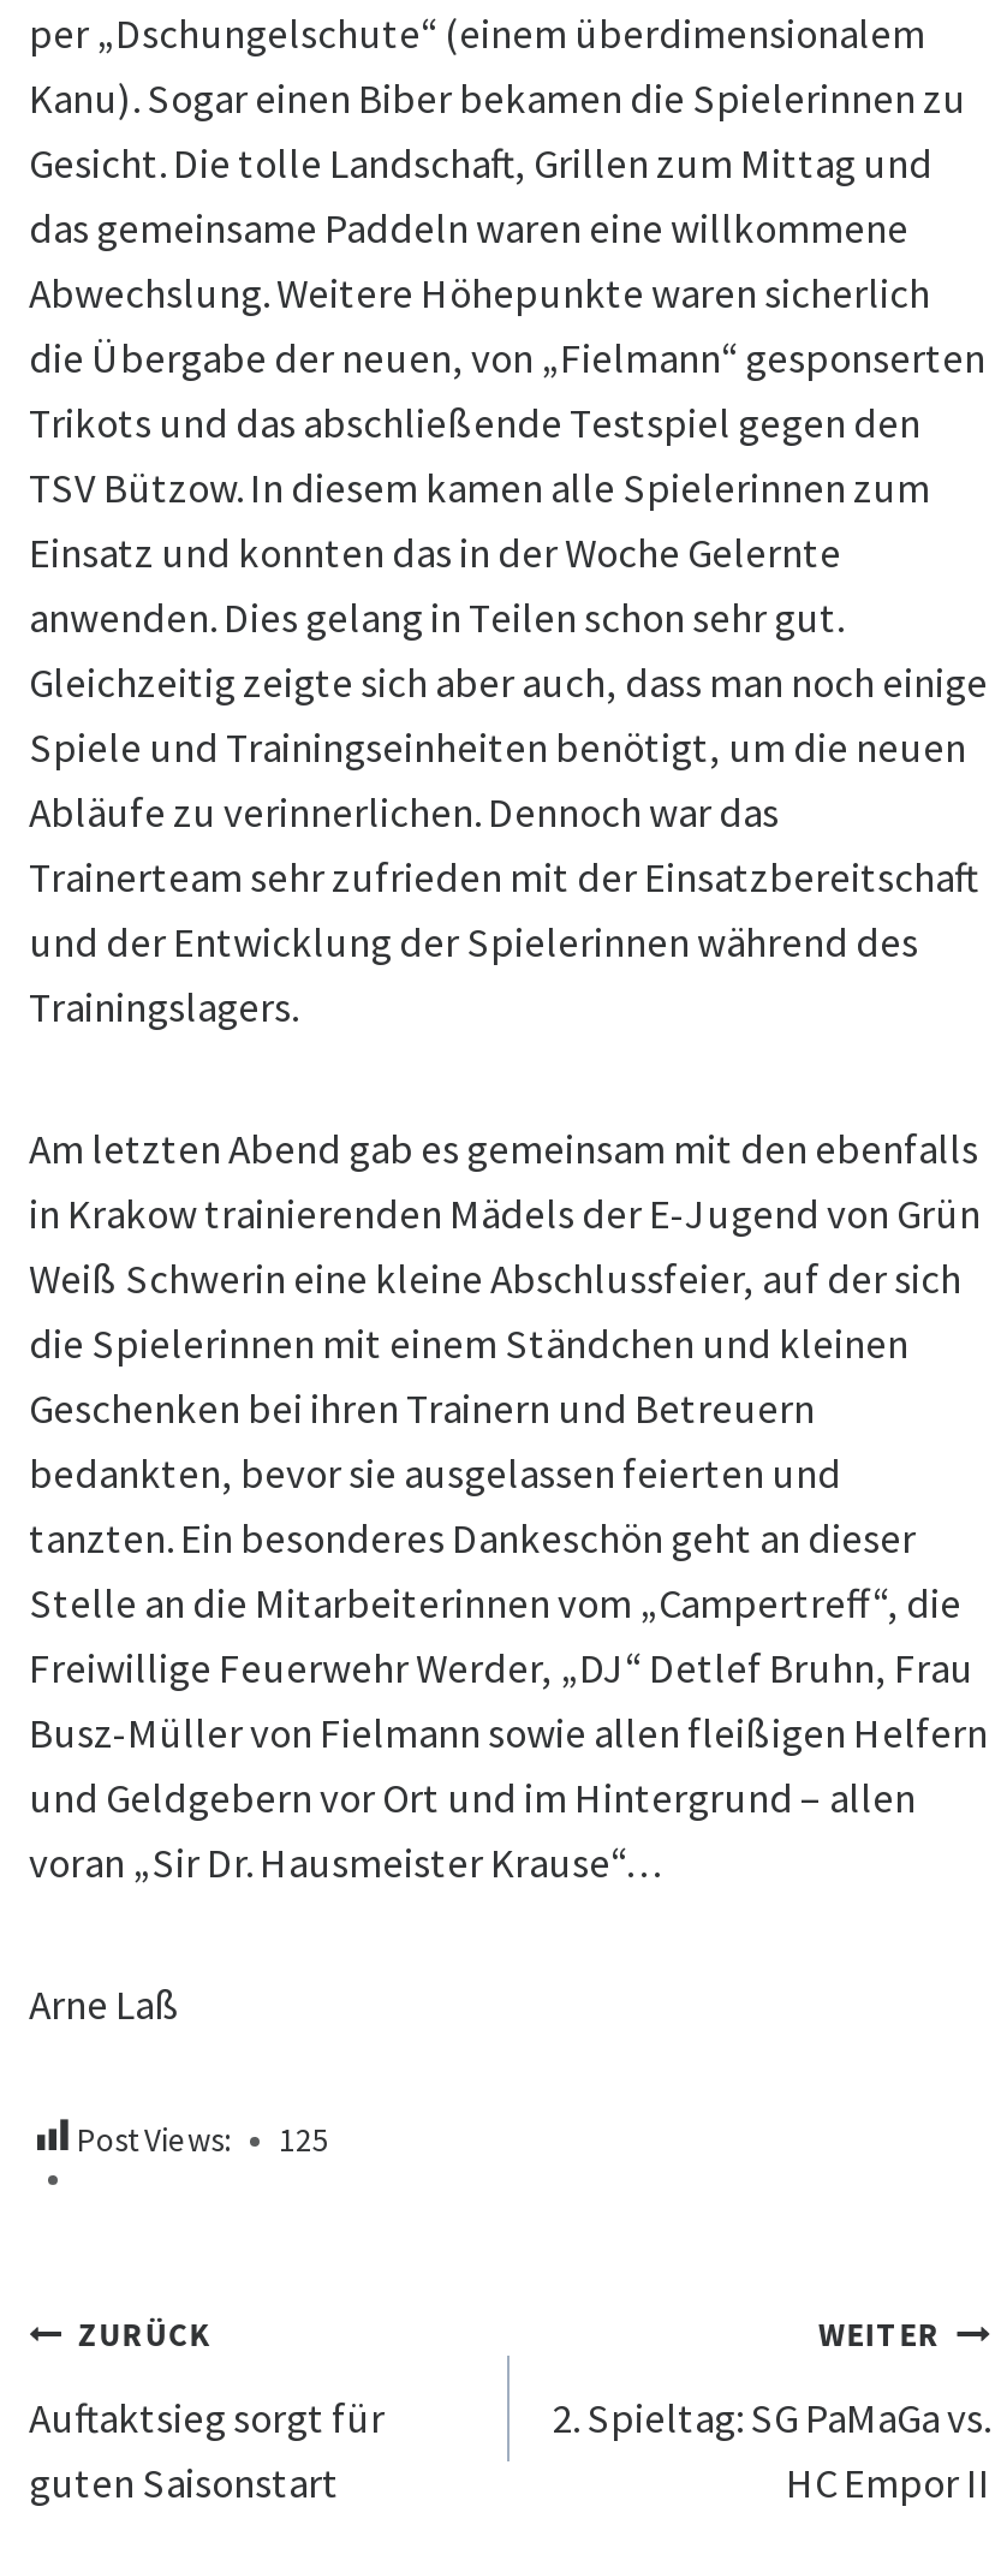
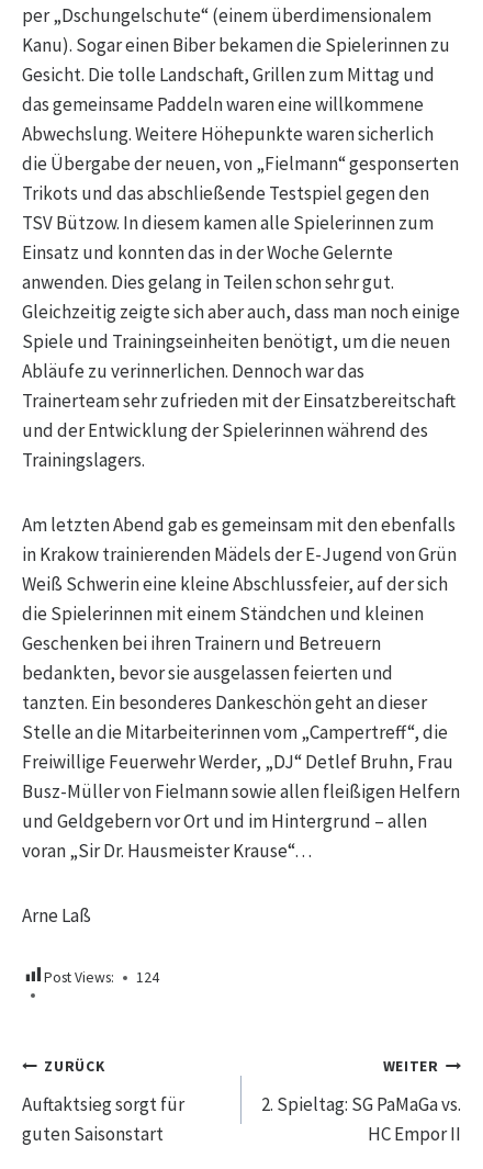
- Post Views: 125
+ Post Views: 124
